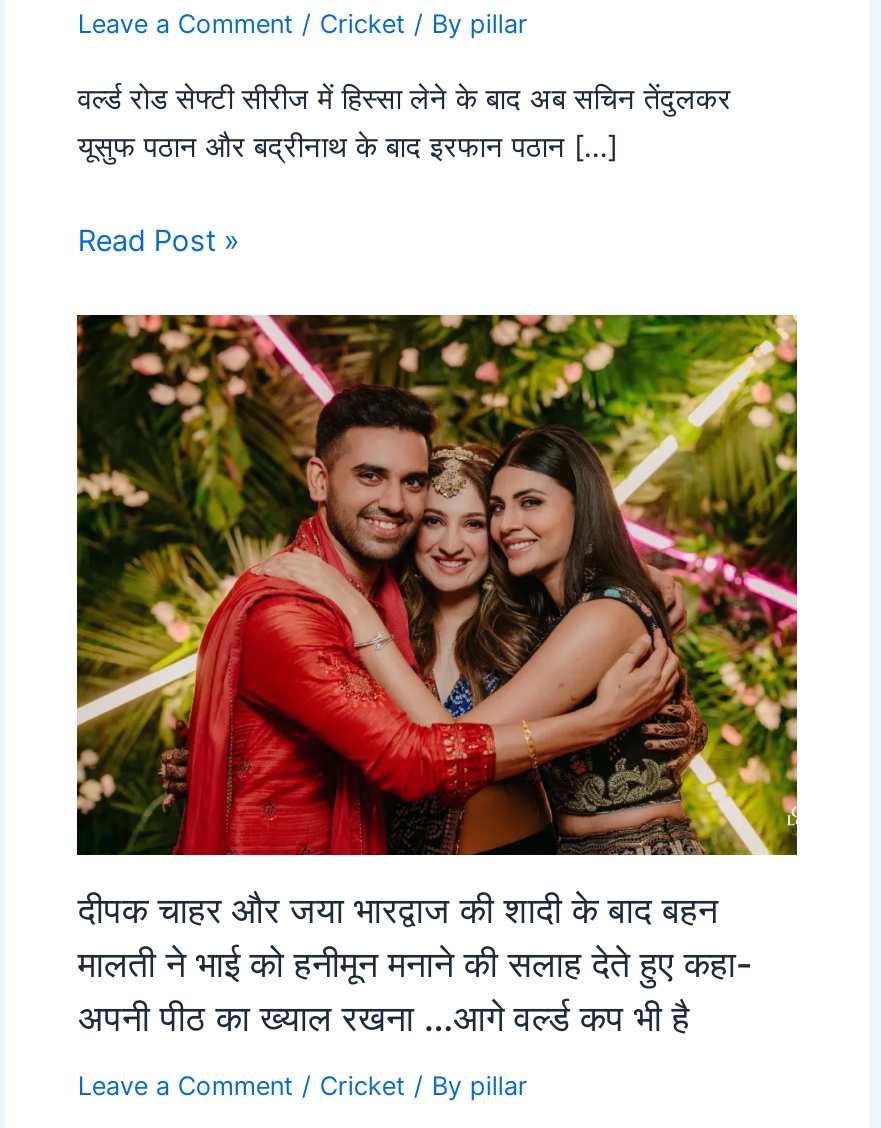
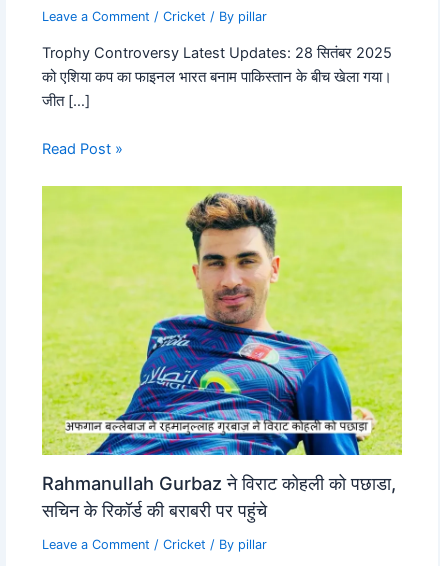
- वर्ल्ड रोड सेफ्टी सीरीज में हिस्सा लेने के बाद अब सचिन तेंदुलकर
- यूसुफ पठान और बद्रीनाथ के बाद इरफान पठान […]
+ Trophy Controversy Latest Updates: 28 सितंबर 2025
+ को एशिया कप का फाइनल भारत बनाम पाकिस्तान के बीच खेला गया।
+ जीत […]

moved down: Read Post »

- [image]
- दीपक चाहर और जया भारद्वाज की शादी के बाद बहन
- मालती ने भाई को हनीमून मनाने की सलाह देते हुए कहा-
- अपनी पीठ का ख्याल रखना …आगे वर्ल्ड कप भी है
+ [image]
+ Rahmanullah Gurbaz ने विराट कोहली को पछाडा,
+ सचिन के रिकॉर्ड की बराबरी पर पहुंचे
